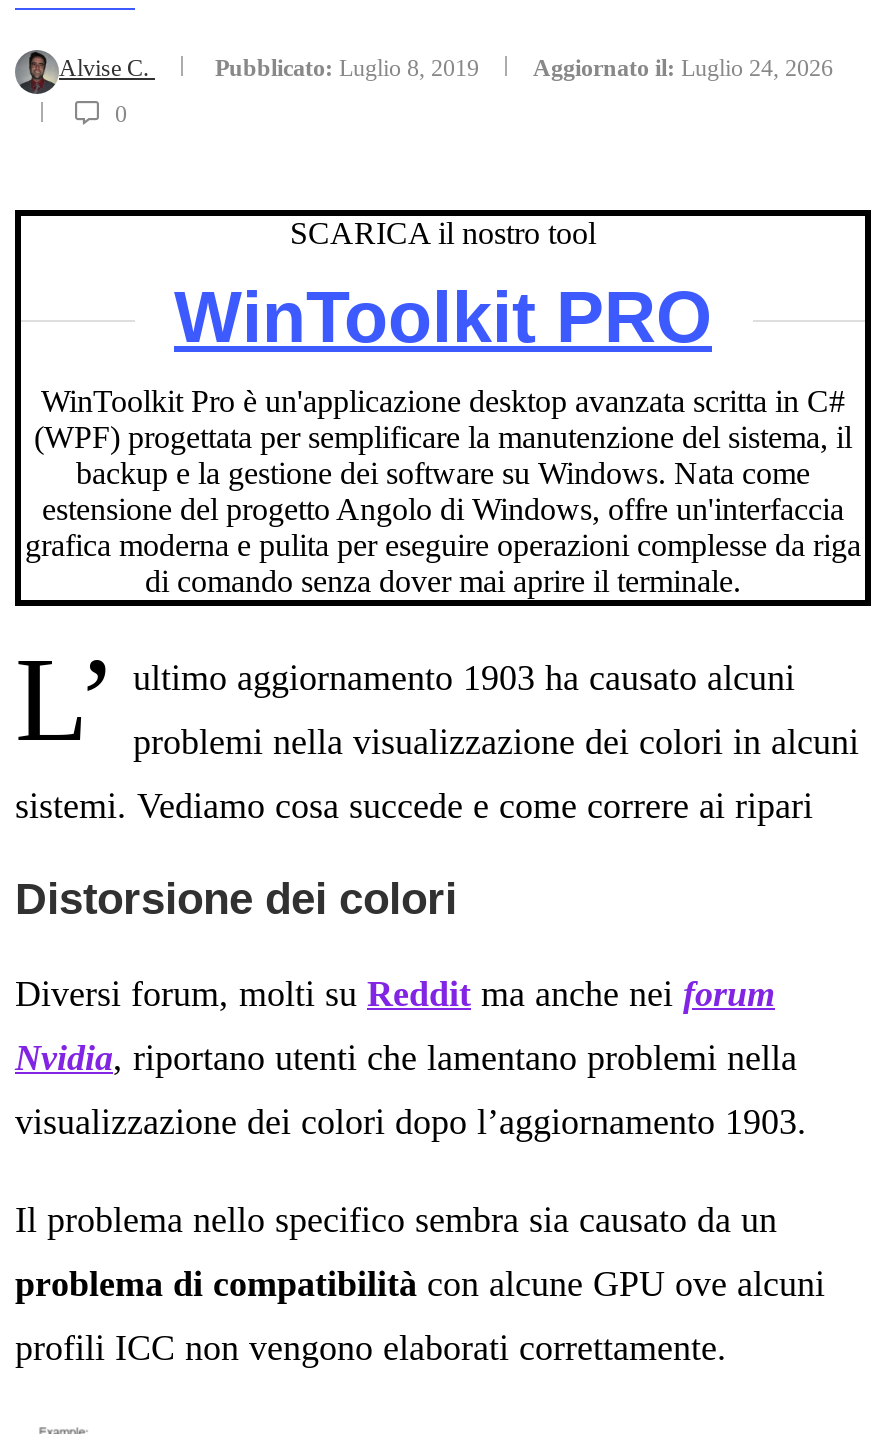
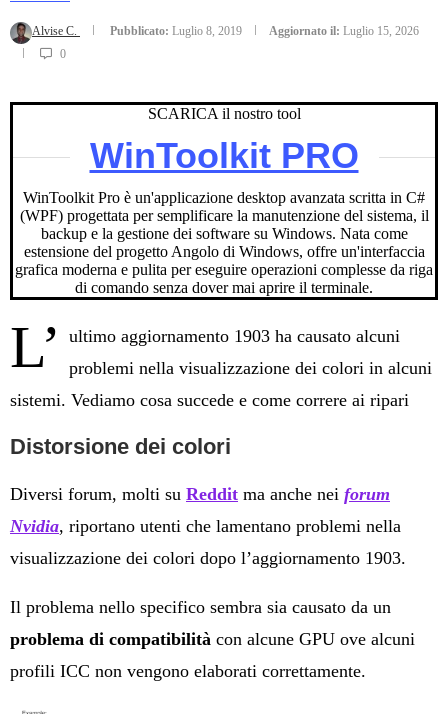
- Aggiornato il: Luglio 24, 2026
+ Aggiornato il: Luglio 15, 2026
